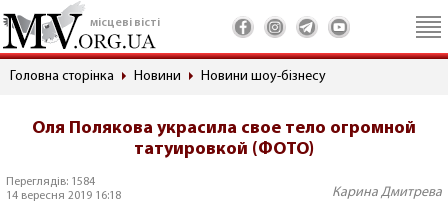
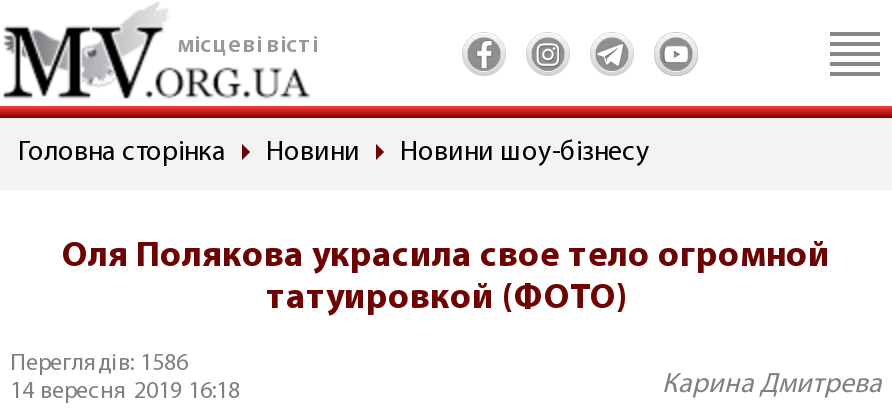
- Переглядів: 1584
+ Переглядів: 1586
